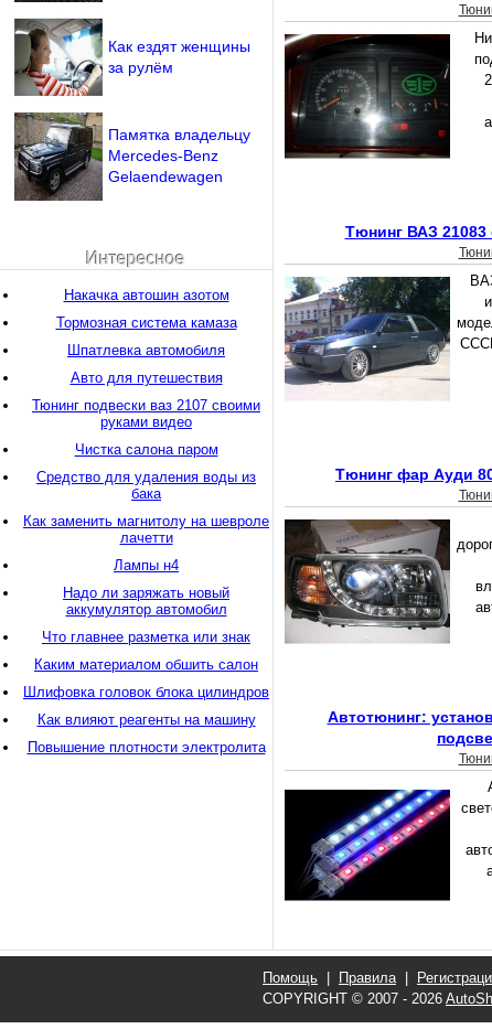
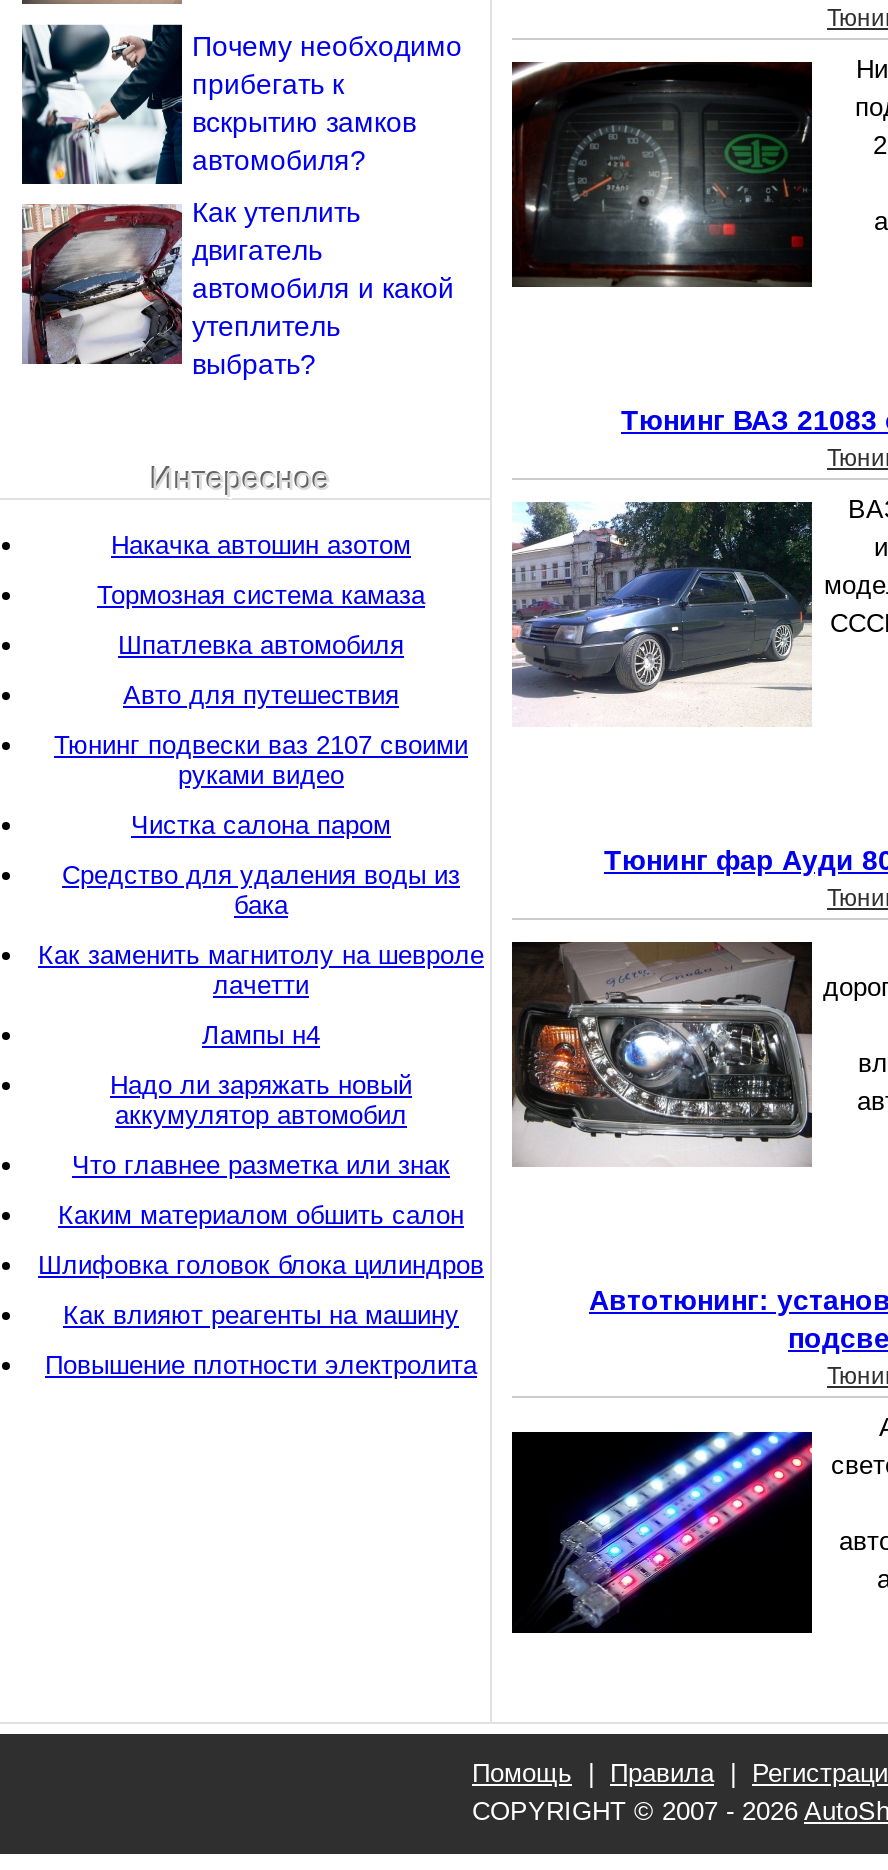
- [image]
- Как ездят женщины
- за рулём
+ [image]
+ Почему необходимо
+ прибегать к
+ вскрытию замков
+ автомобиля?

- [image]
- Памятка владельцу
- Mercedes-Benz
- Gelaendewagen
+ [image]
+ Как утеплить
+ двигатель
+ автомобиля и какой
+ утеплитель
+ выбрать?
